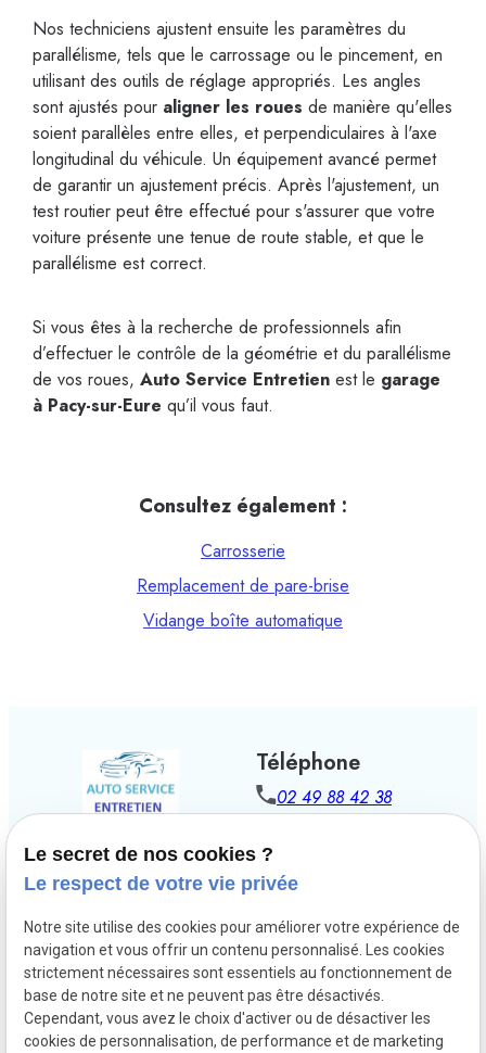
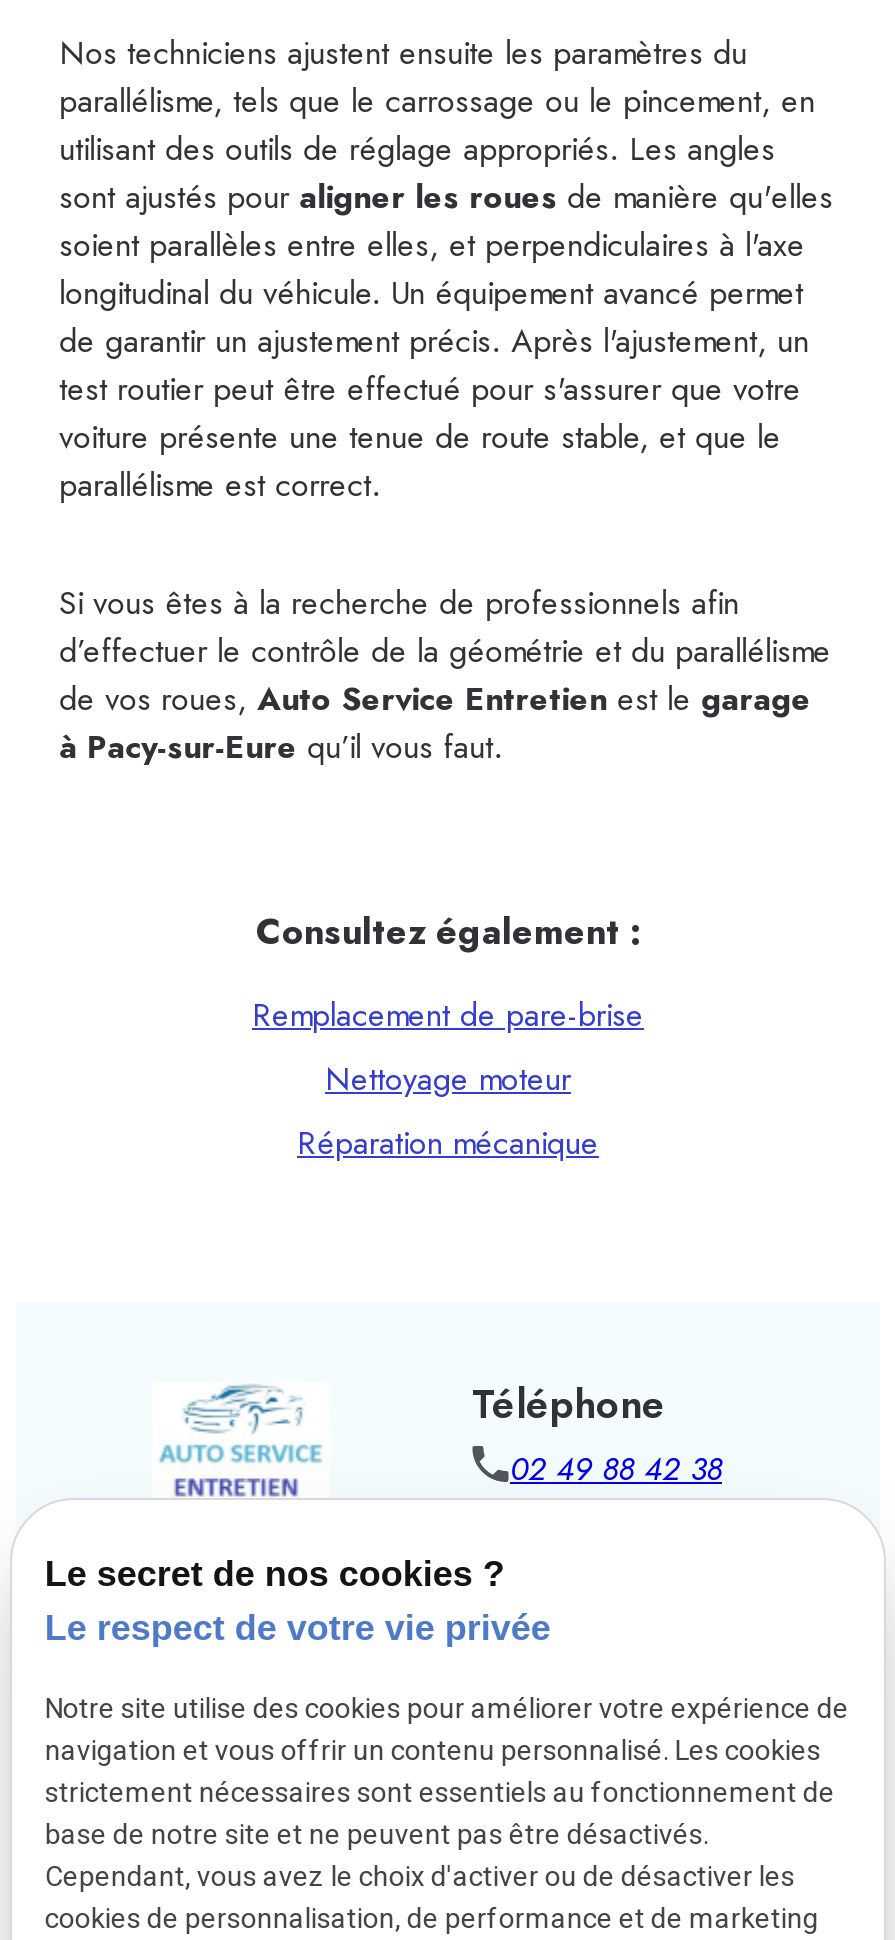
- Carrosserie

moved up: Remplacement de pare-brise

- Vidange boîte automatique
+ Nettoyage moteur
+ Réparation mécanique
